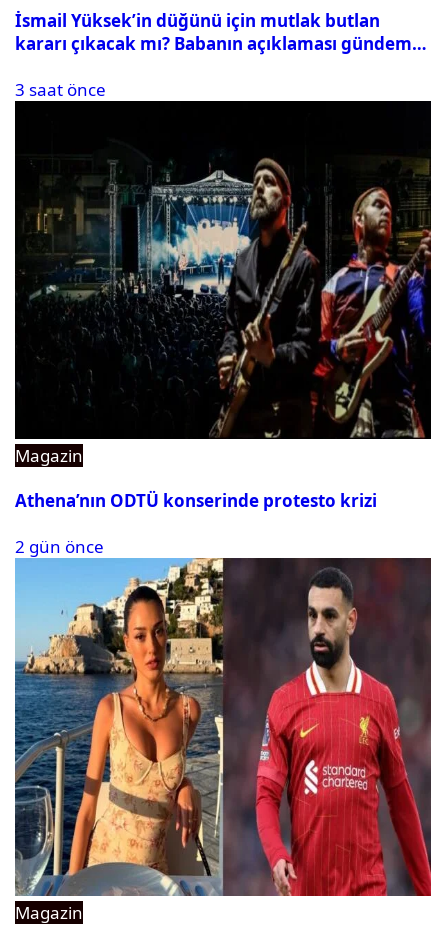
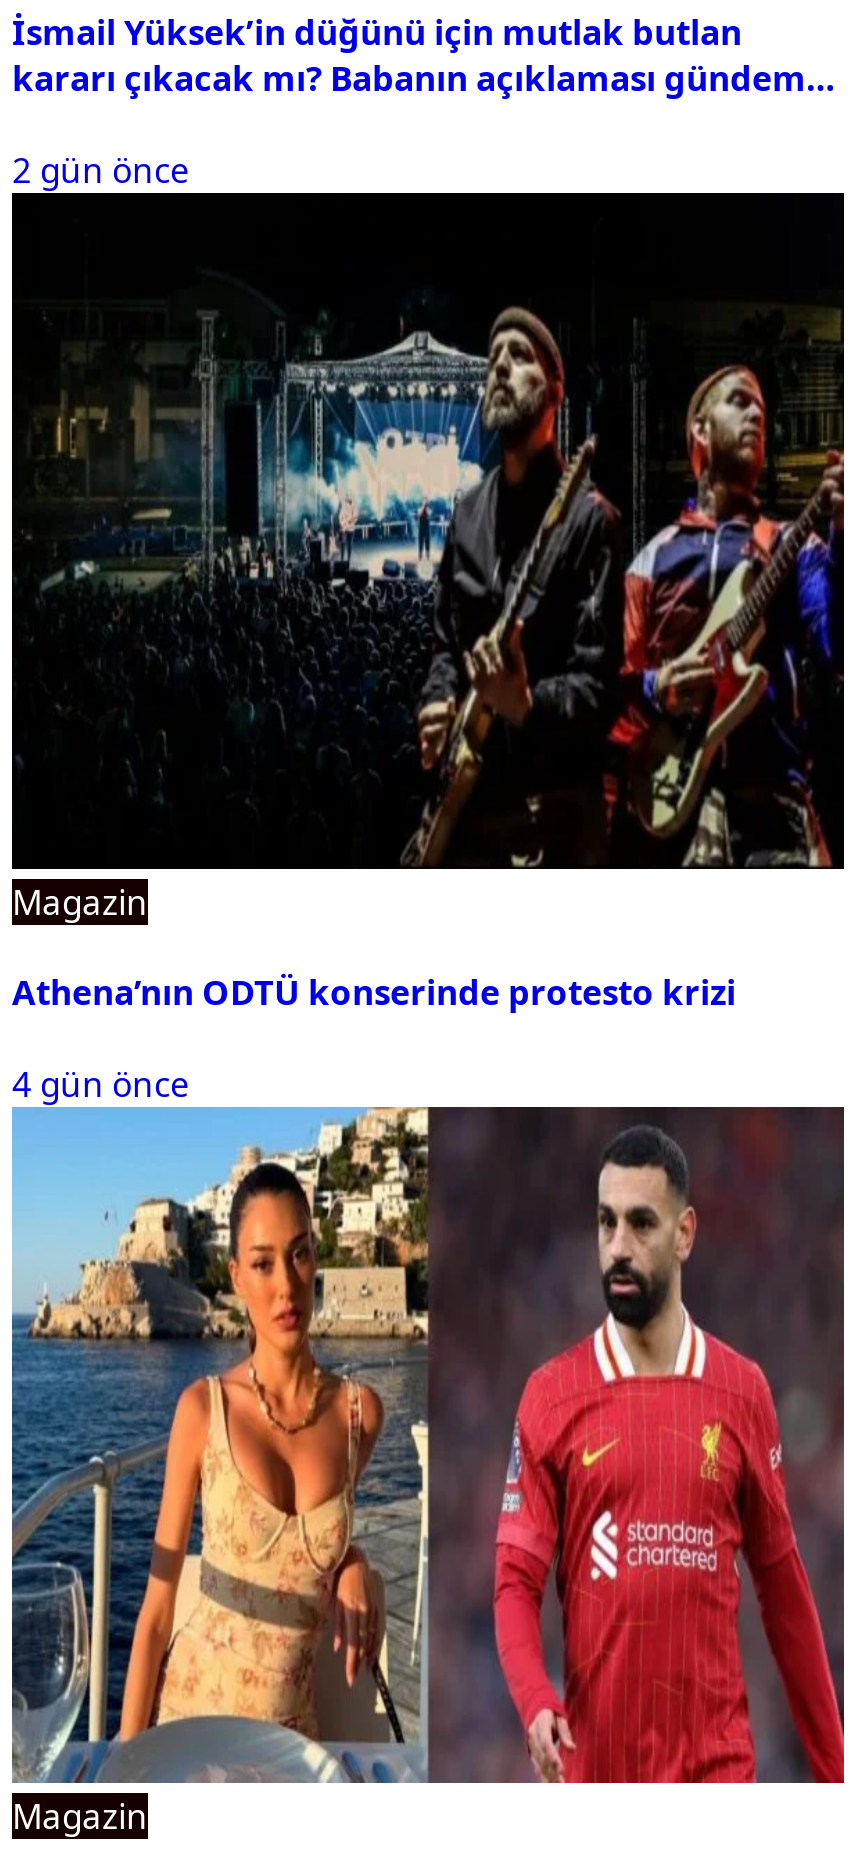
- 3 saat önce
+ 2 gün önce

- 2 gün önce
+ 4 gün önce
